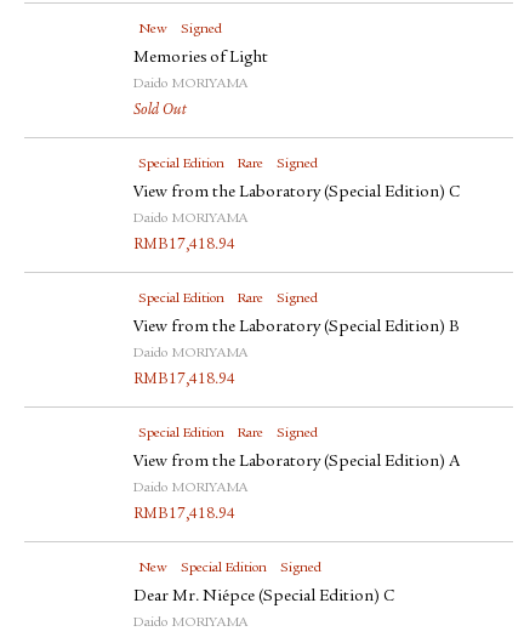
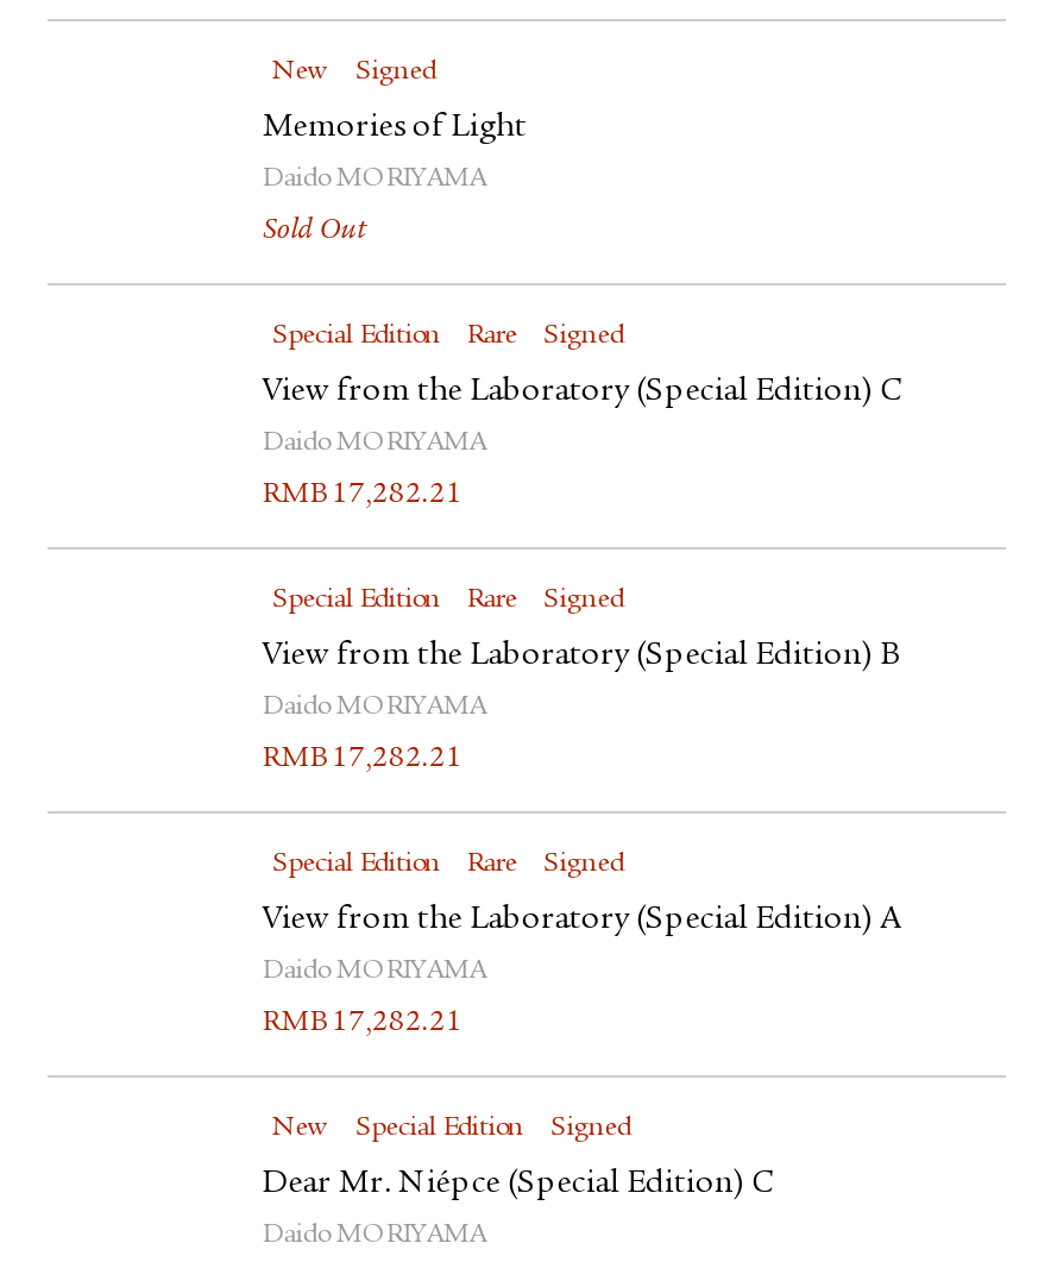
- RMB 17,418.94
+ RMB 17,282.21

- RMB 17,418.94
+ RMB 17,282.21

- RMB 17,418.94
+ RMB 17,282.21
